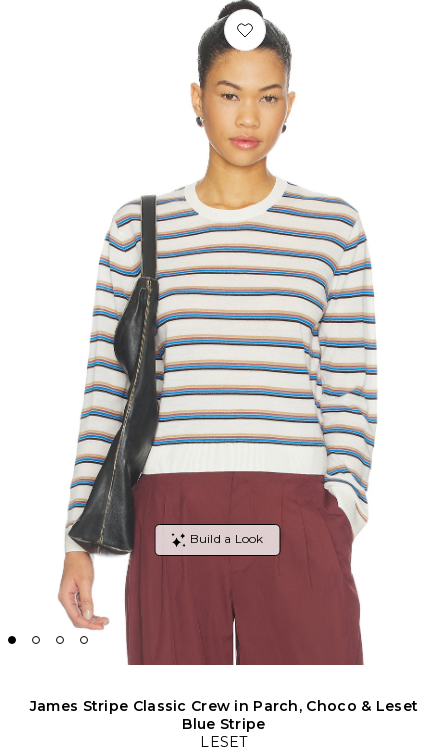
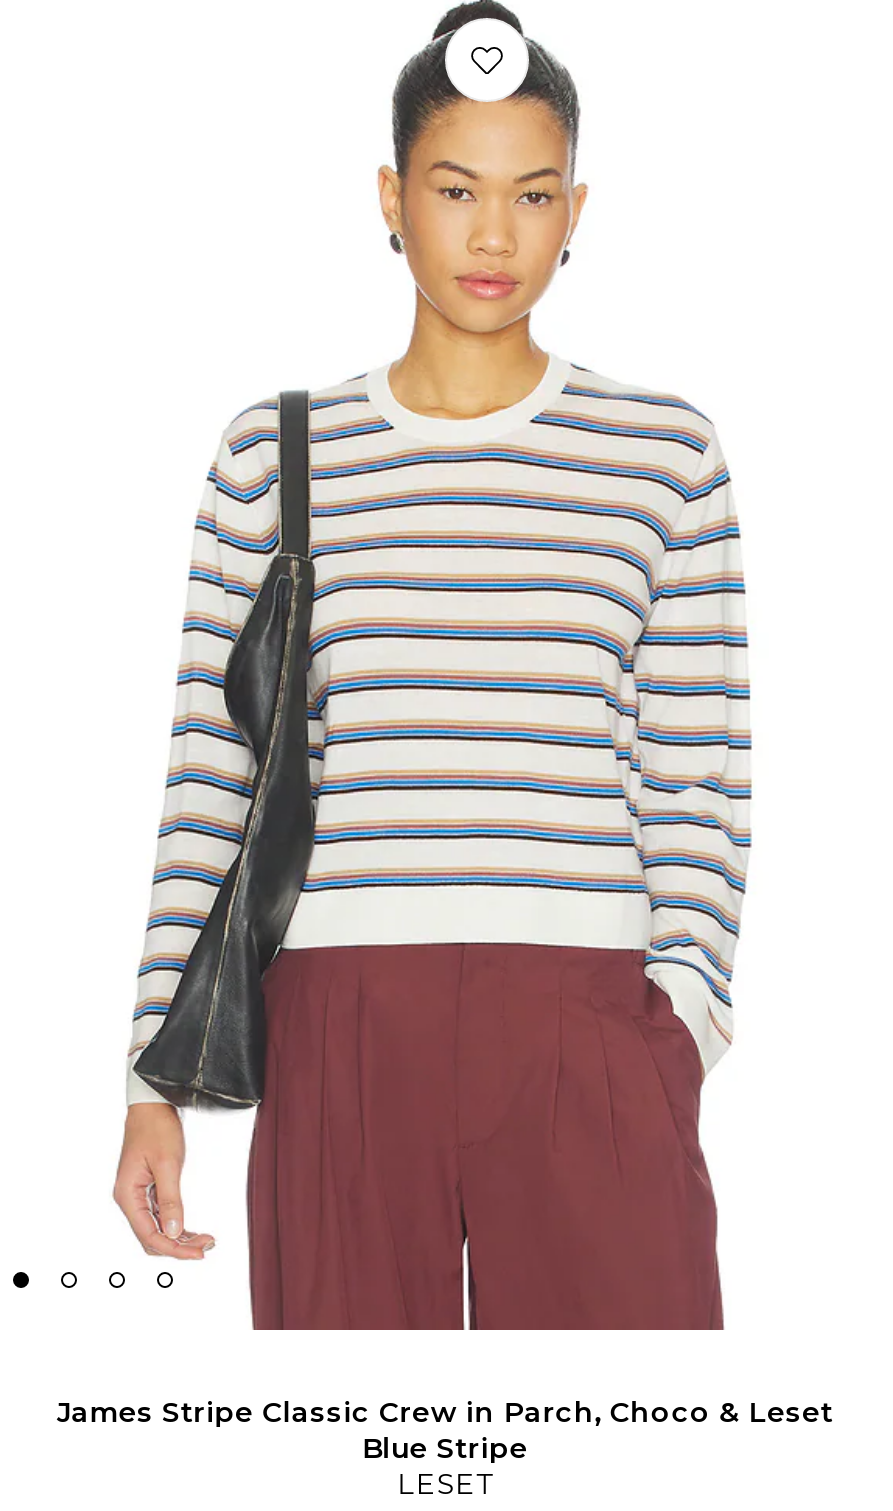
- [image]
